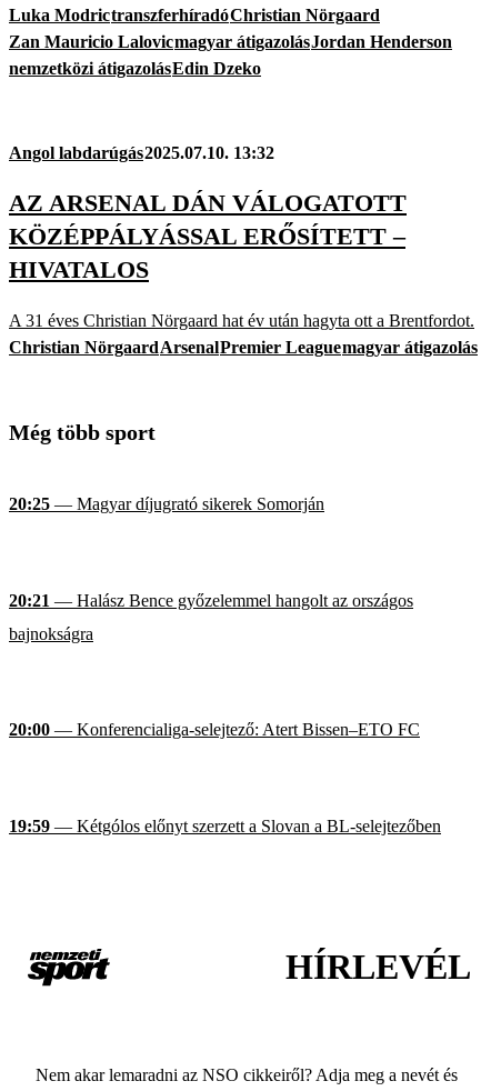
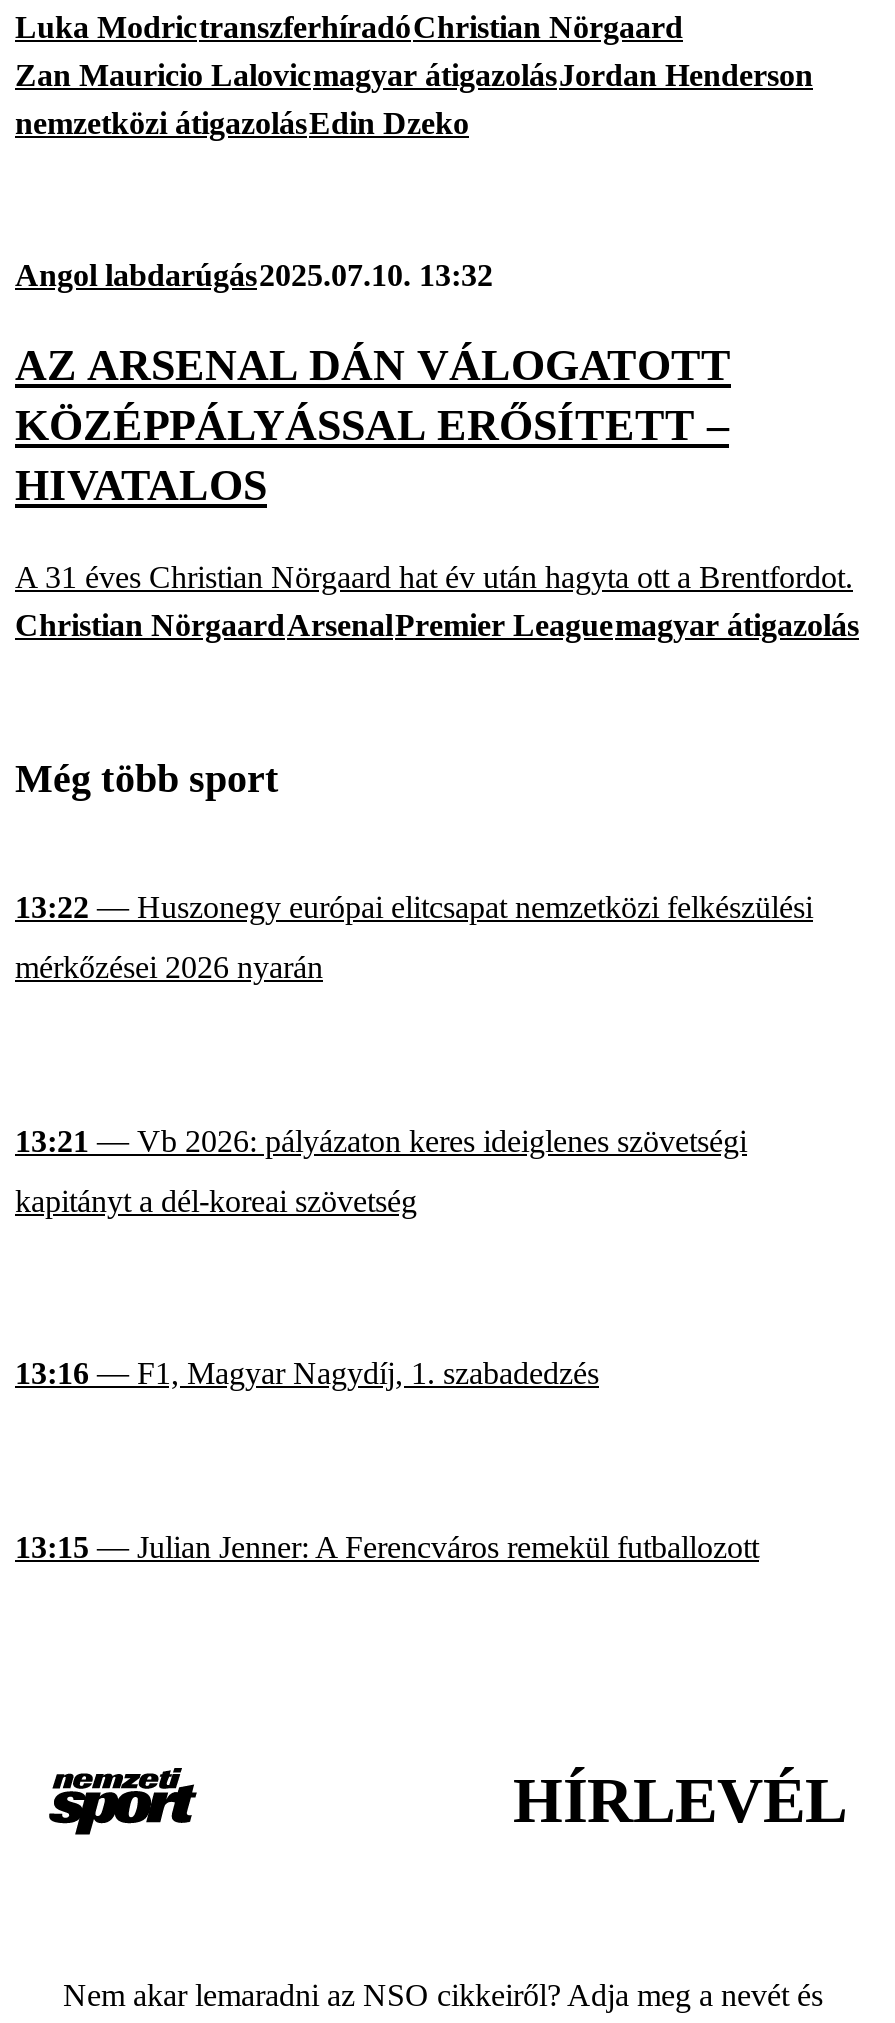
- 20:25 — Magyar díjugrató sikerek Somorján
+ 13:22 — Huszonegy európai elitcsapat nemzetközi felkészülési
+ mérkőzései 2026 nyarán

- 20:21 — Halász Bence győzelemmel hangolt az országos
- bajnokságra
+ 13:21 — Vb 2026: pályázaton keres ideiglenes szövetségi
+ kapitányt a dél-koreai szövetség

- 20:00 — Konferencialiga-selejtező: Atert Bissen–ETO FC
+ 13:16 — F1, Magyar Nagydíj, 1. szabadedzés

- 19:59 — Kétgólos előnyt szerzett a Slovan a BL-selejtezőben
+ 13:15 — Julian Jenner: A Ferencváros remekül futballozott
